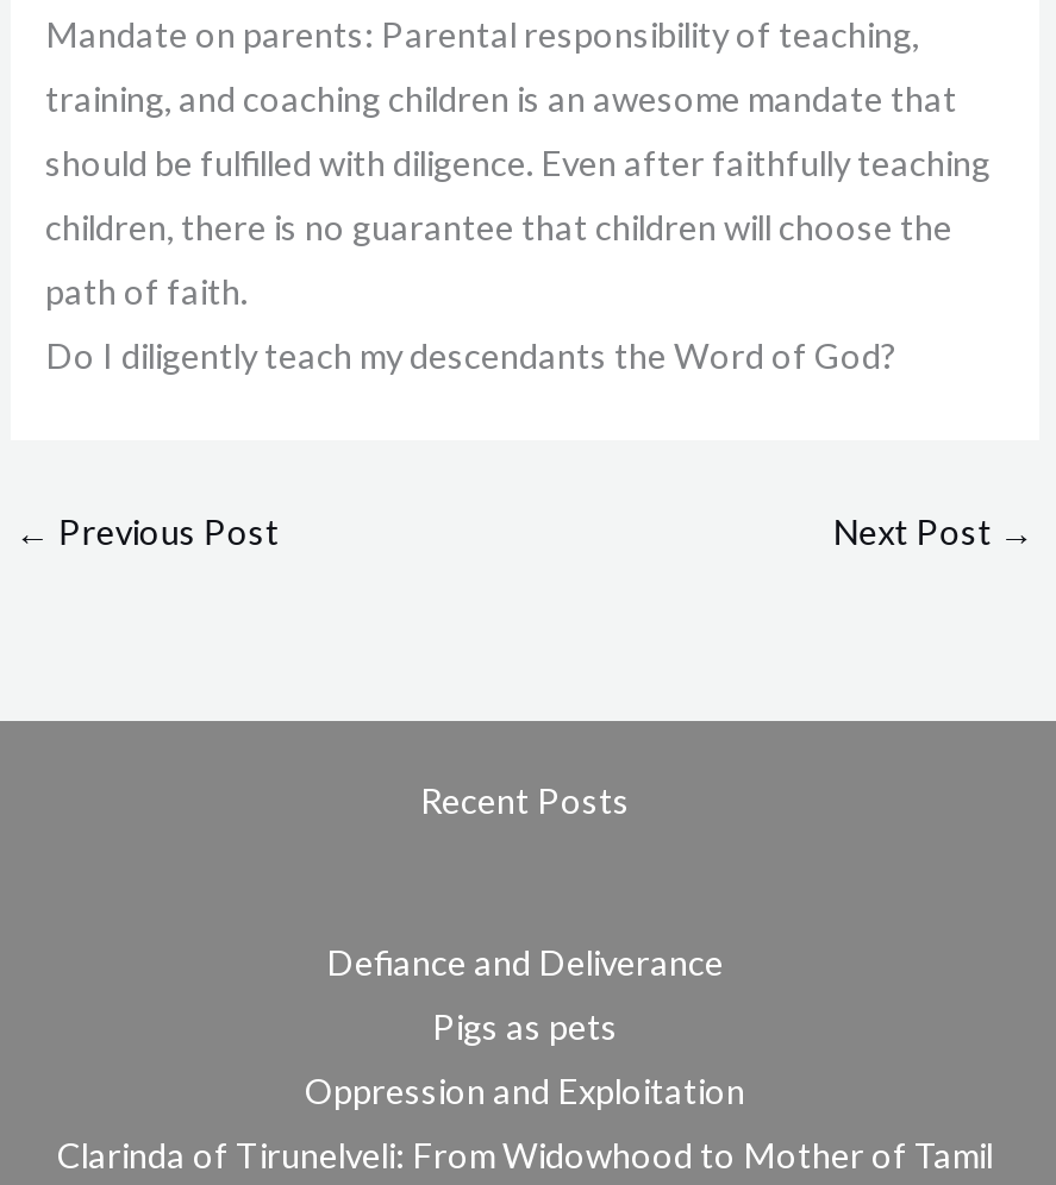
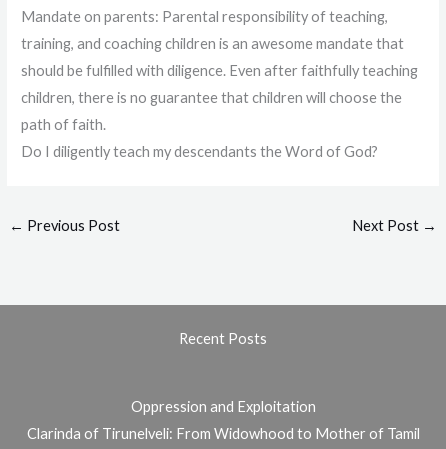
- Defiance and Deliverance
- Pigs as pets
